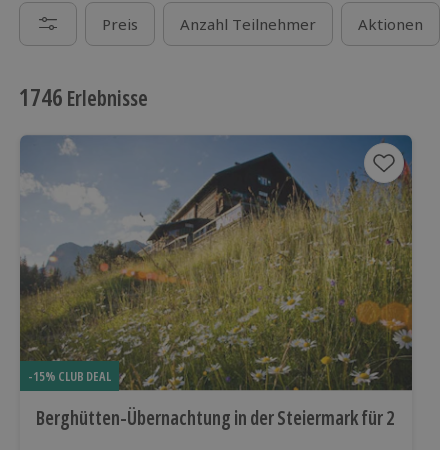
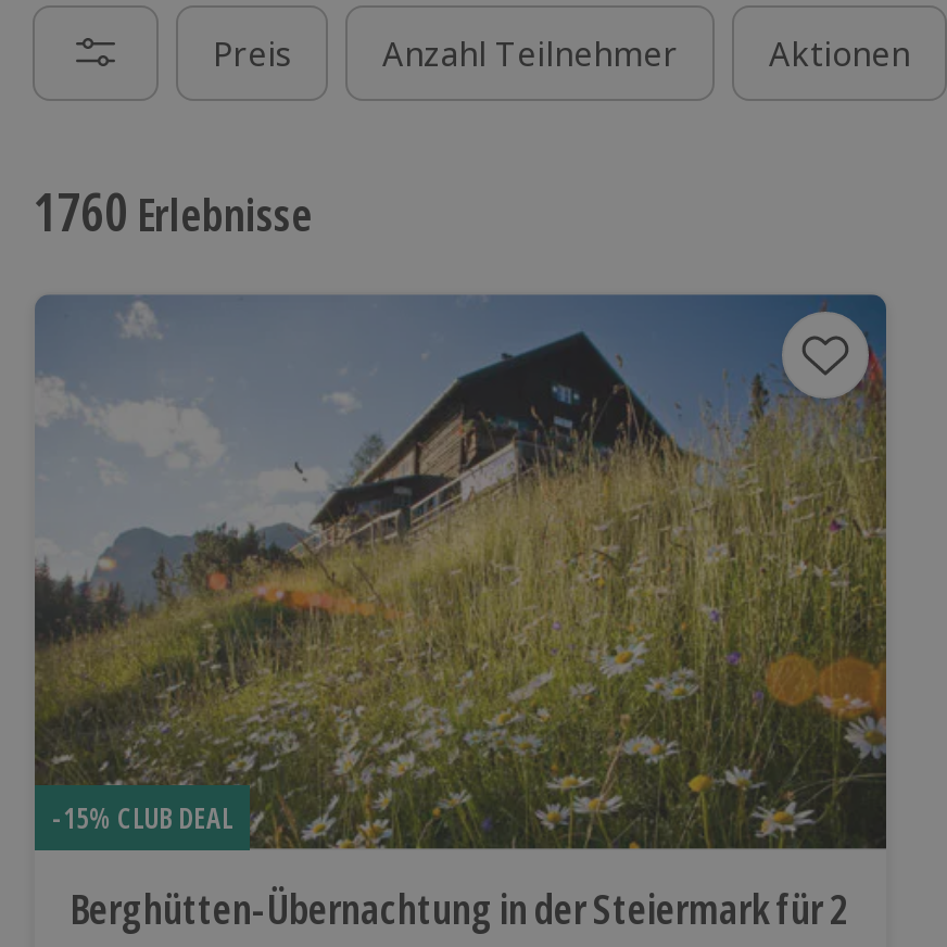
- 1746 Erlebnisse
+ 1760 Erlebnisse
